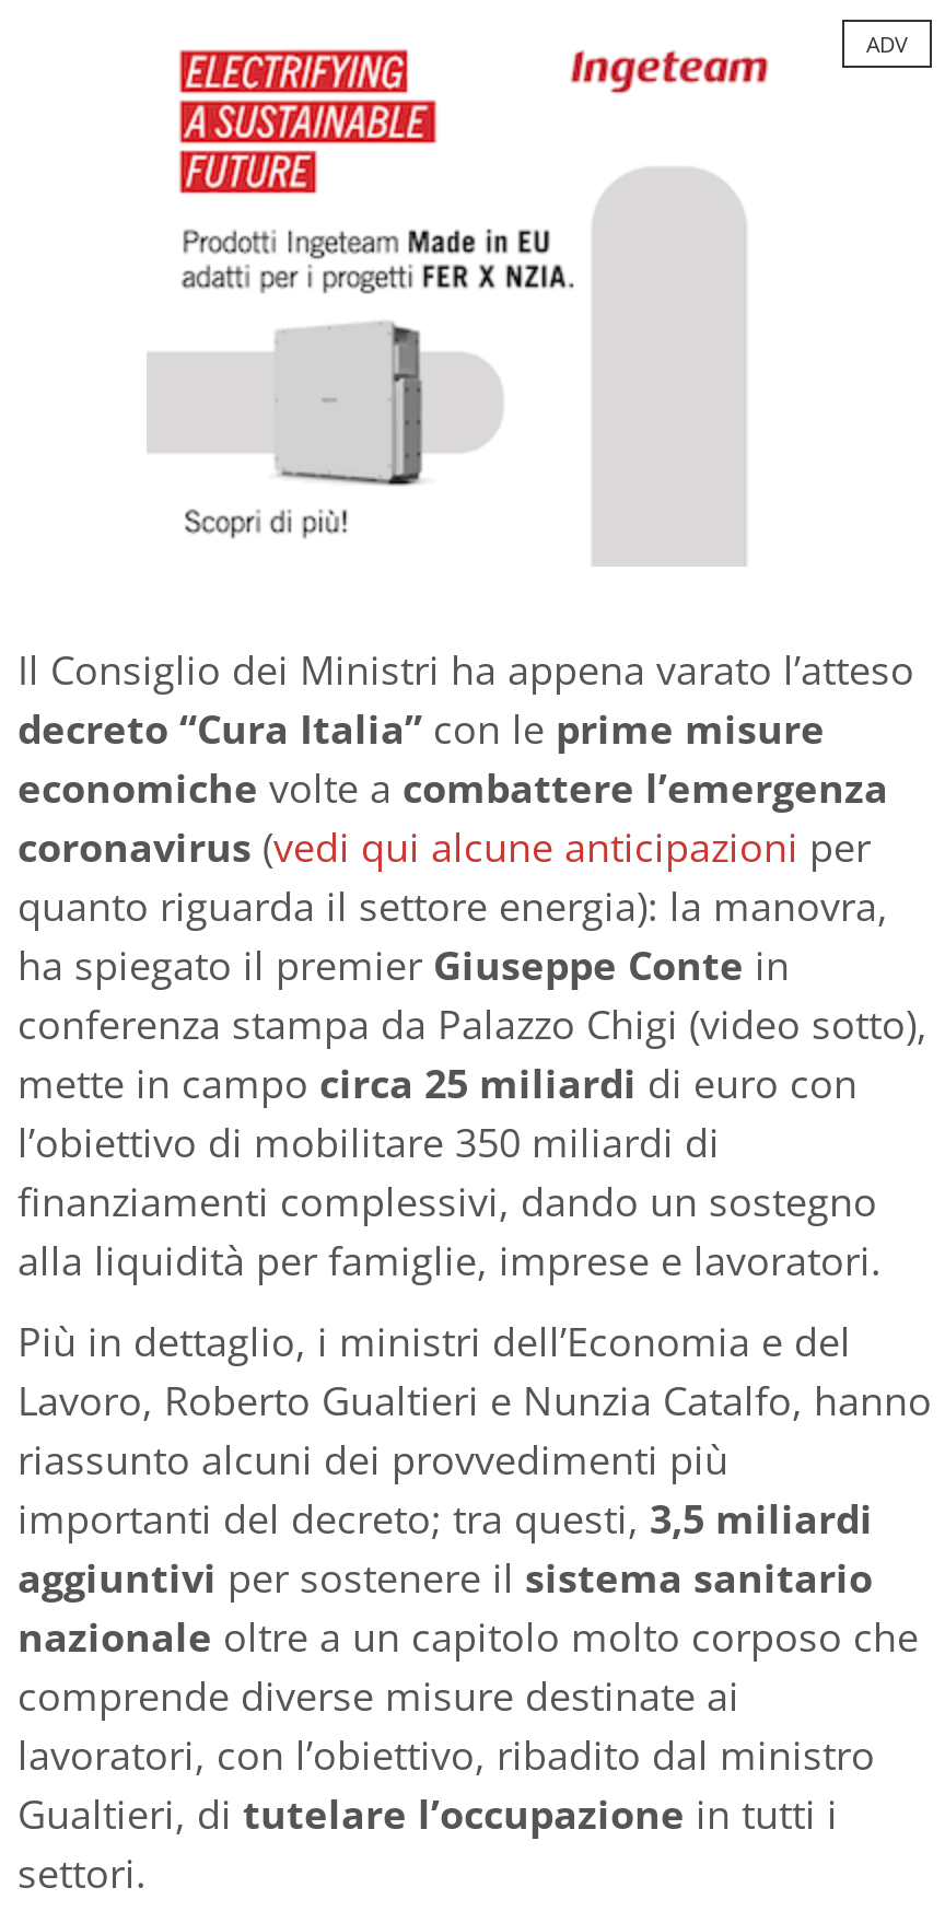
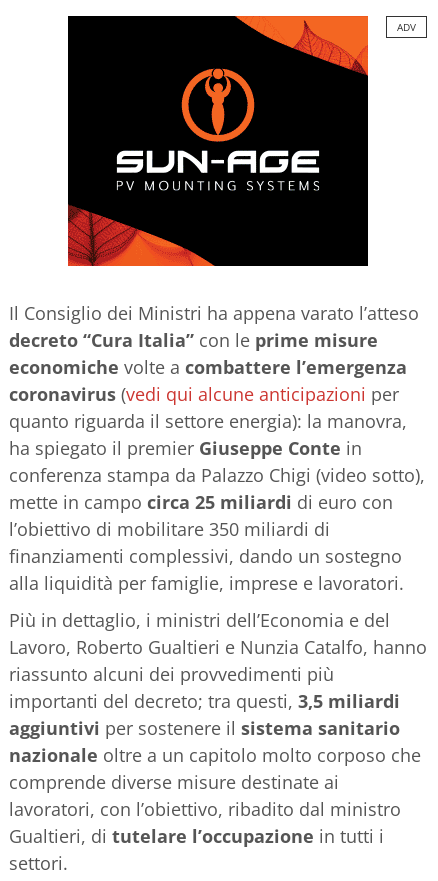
- [image]
+ [image]
